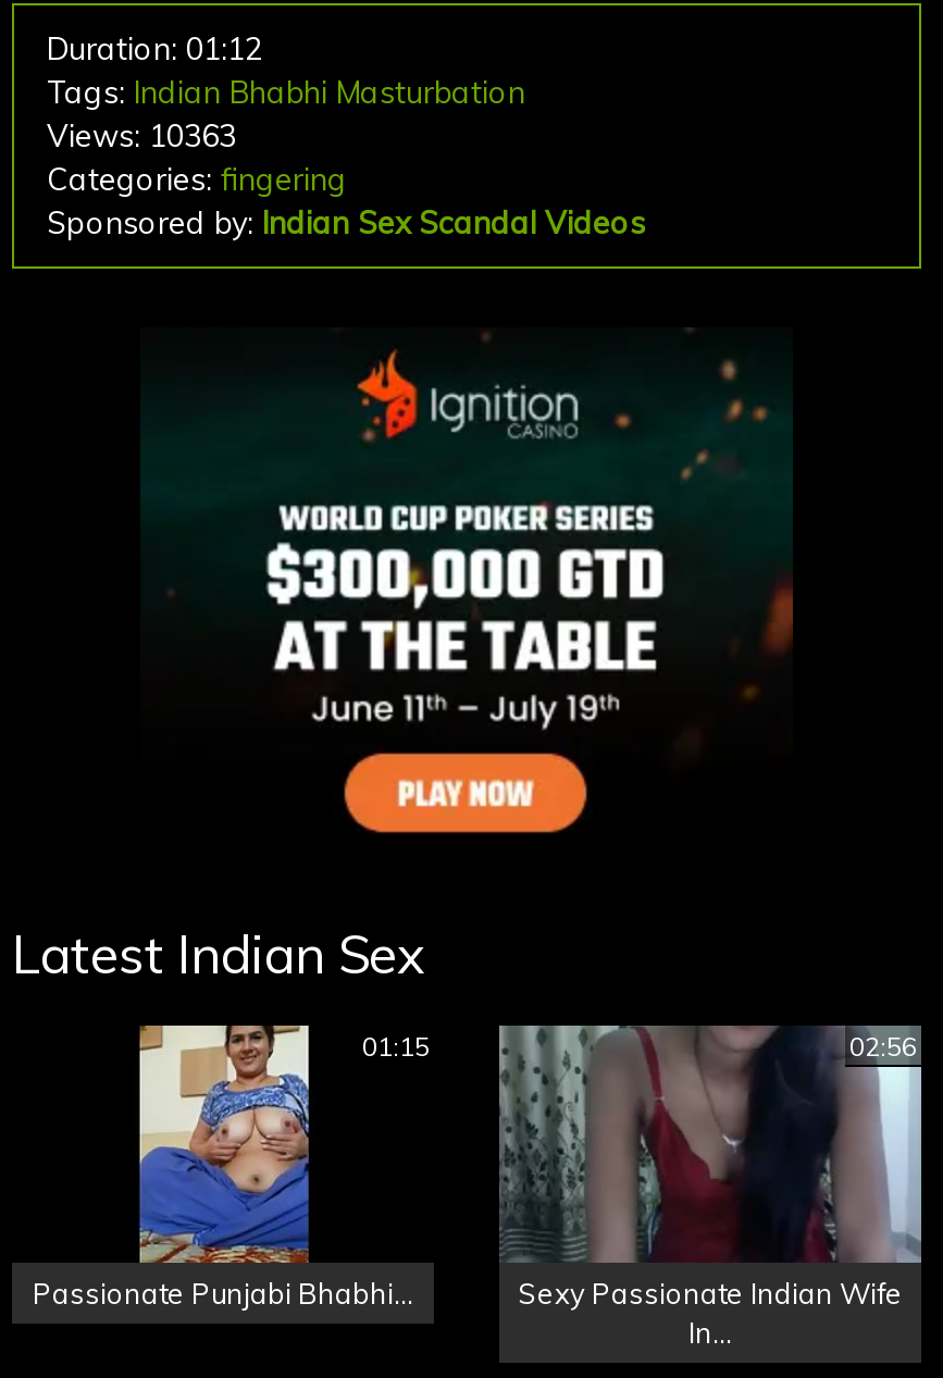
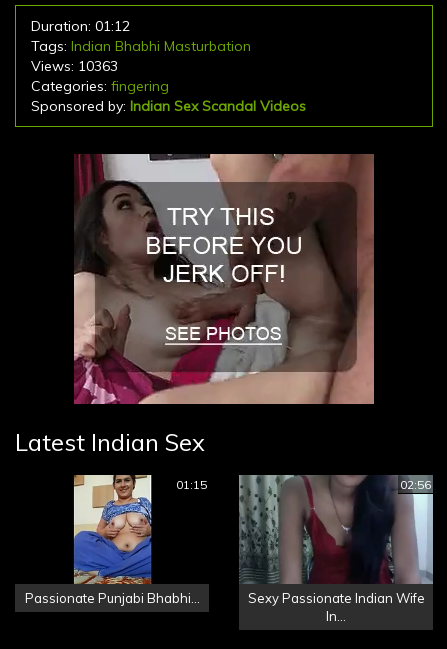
- [image]
+ [image]
